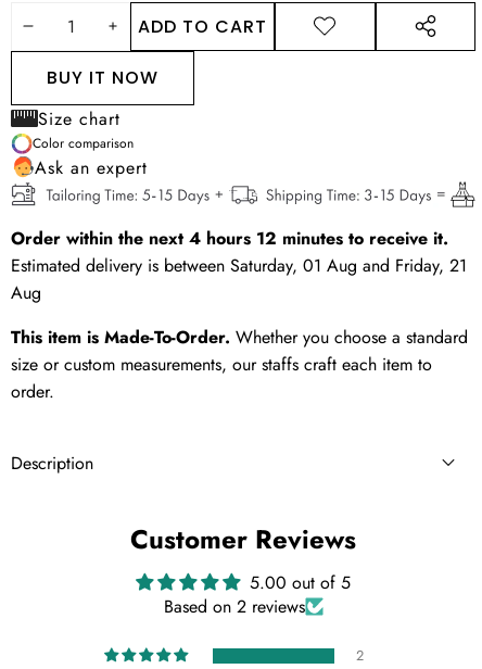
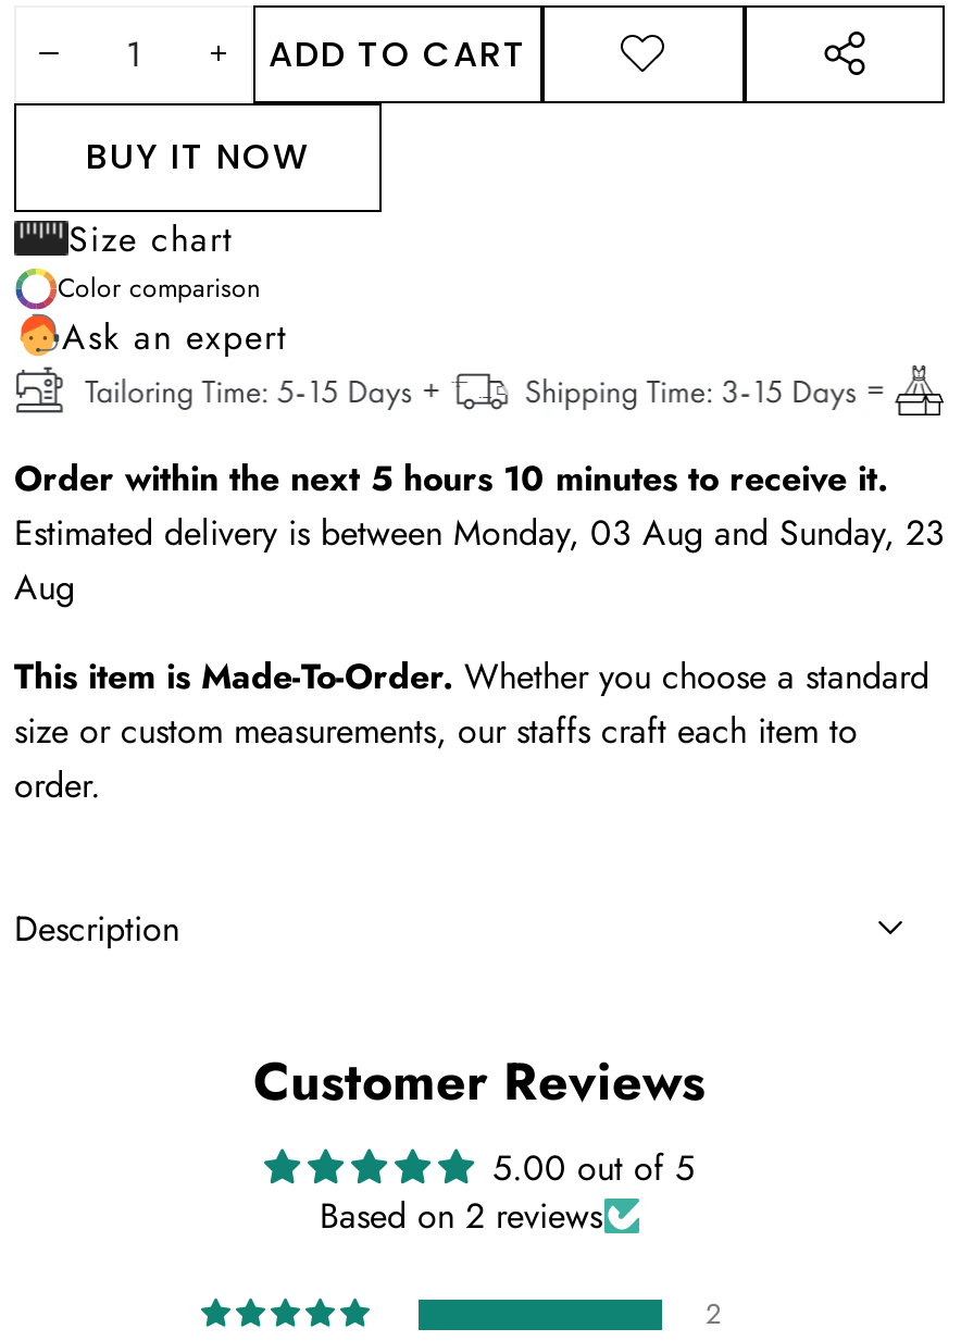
- Order within the next 4 hours 12 minutes to receive it.
+ Order within the next 5 hours 10 minutes to receive it.

- Estimated delivery is between Saturday, 01 Aug and Friday, 21
+ Estimated delivery is between Monday, 03 Aug and Sunday, 23
